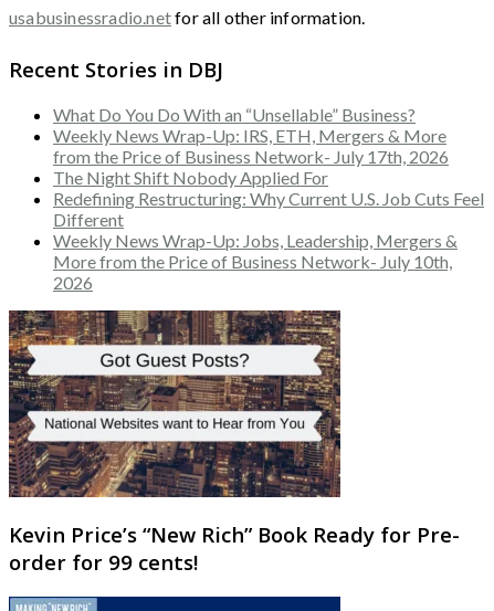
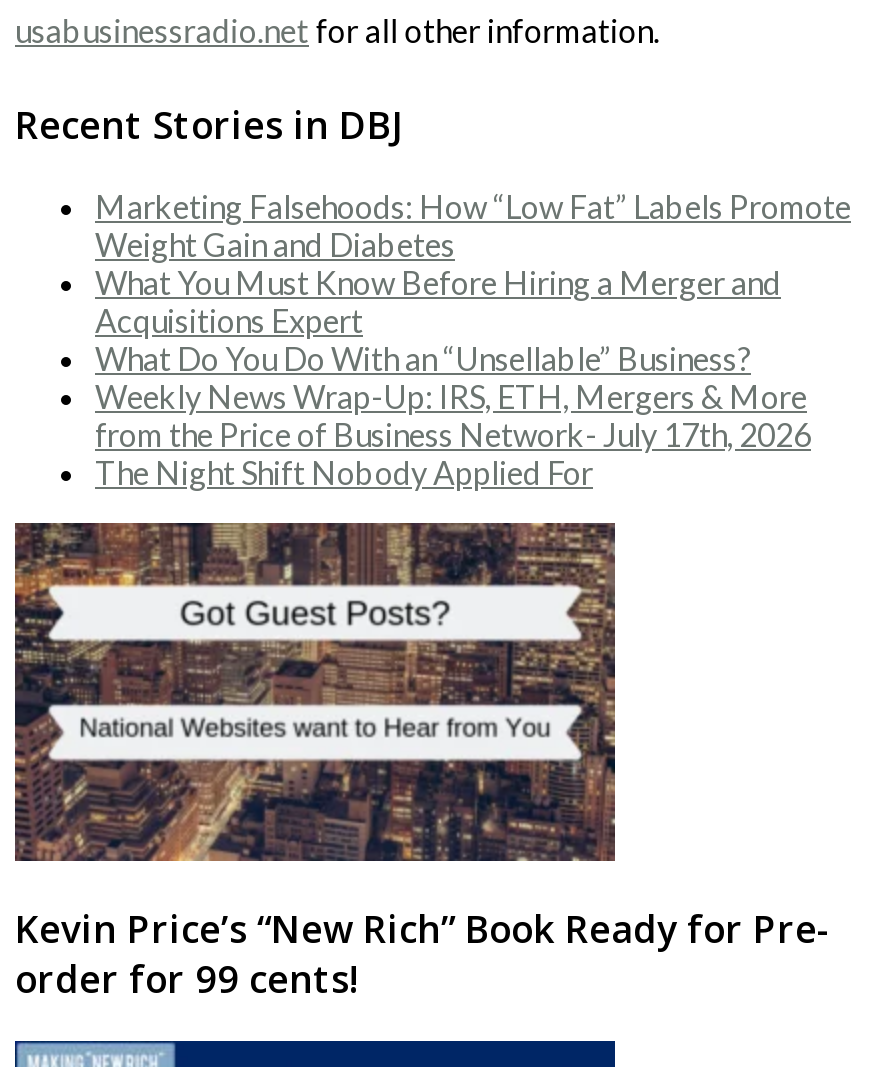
+ Marketing Falsehoods: How “Low Fat” Labels Promote
+ Weight Gain and Diabetes
+ What You Must Know Before Hiring a Merger and
+ Acquisitions Expert

moved down: What Do You Do With an “Unsellable” Business? | Weekly News Wrap-Up: IRS, ETH, Mergers & More | from the Price of Business Network- July 17th, 2026 | The Night Shift Nobody Applied For

- Redefining Restructuring: Why Current U.S. Job Cuts Feel
- Different
- Weekly News Wrap-Up: Jobs, Leadership, Mergers &
- More from the Price of Business Network- July 10th,
- 2026
